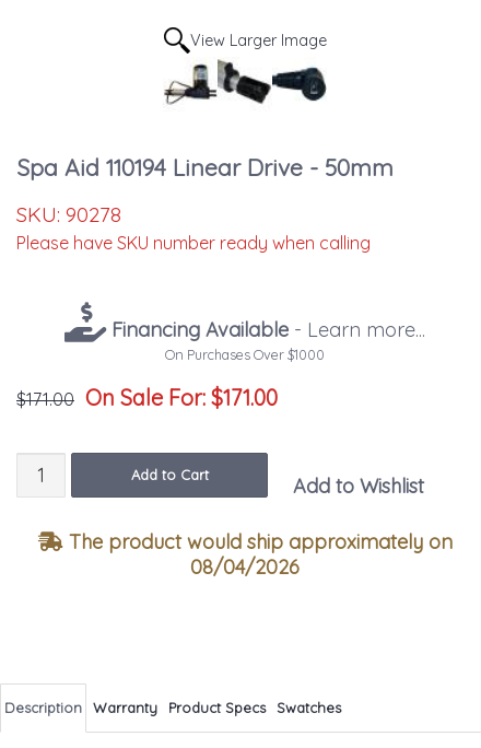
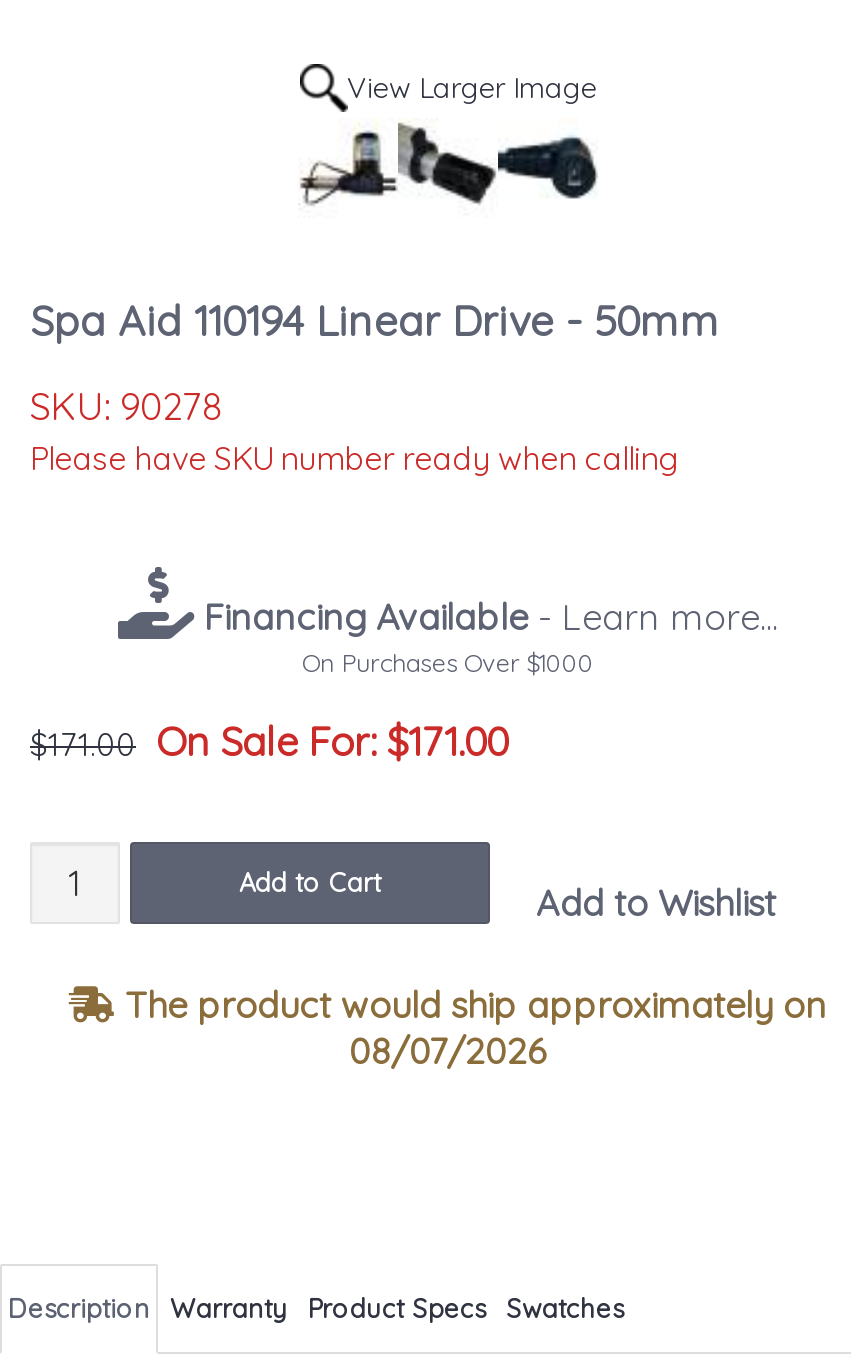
- 08/04/2026
+ 08/07/2026
